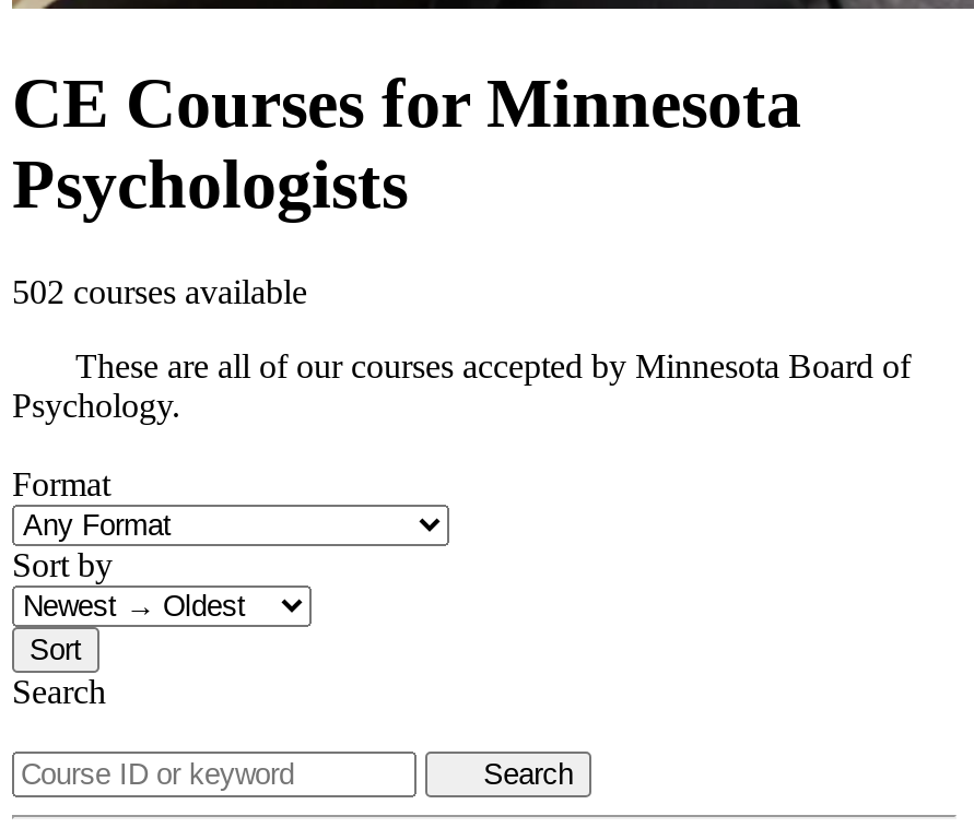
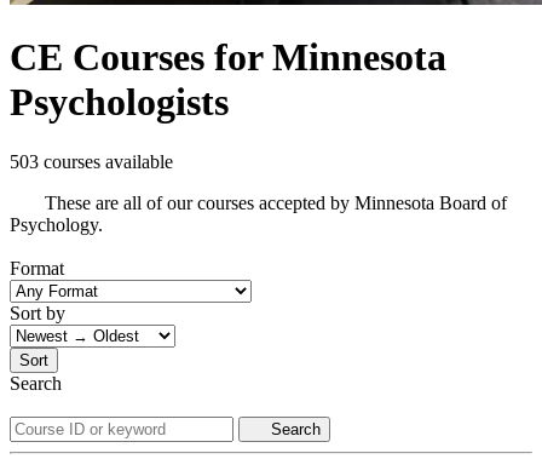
- 502 courses available
+ 503 courses available
